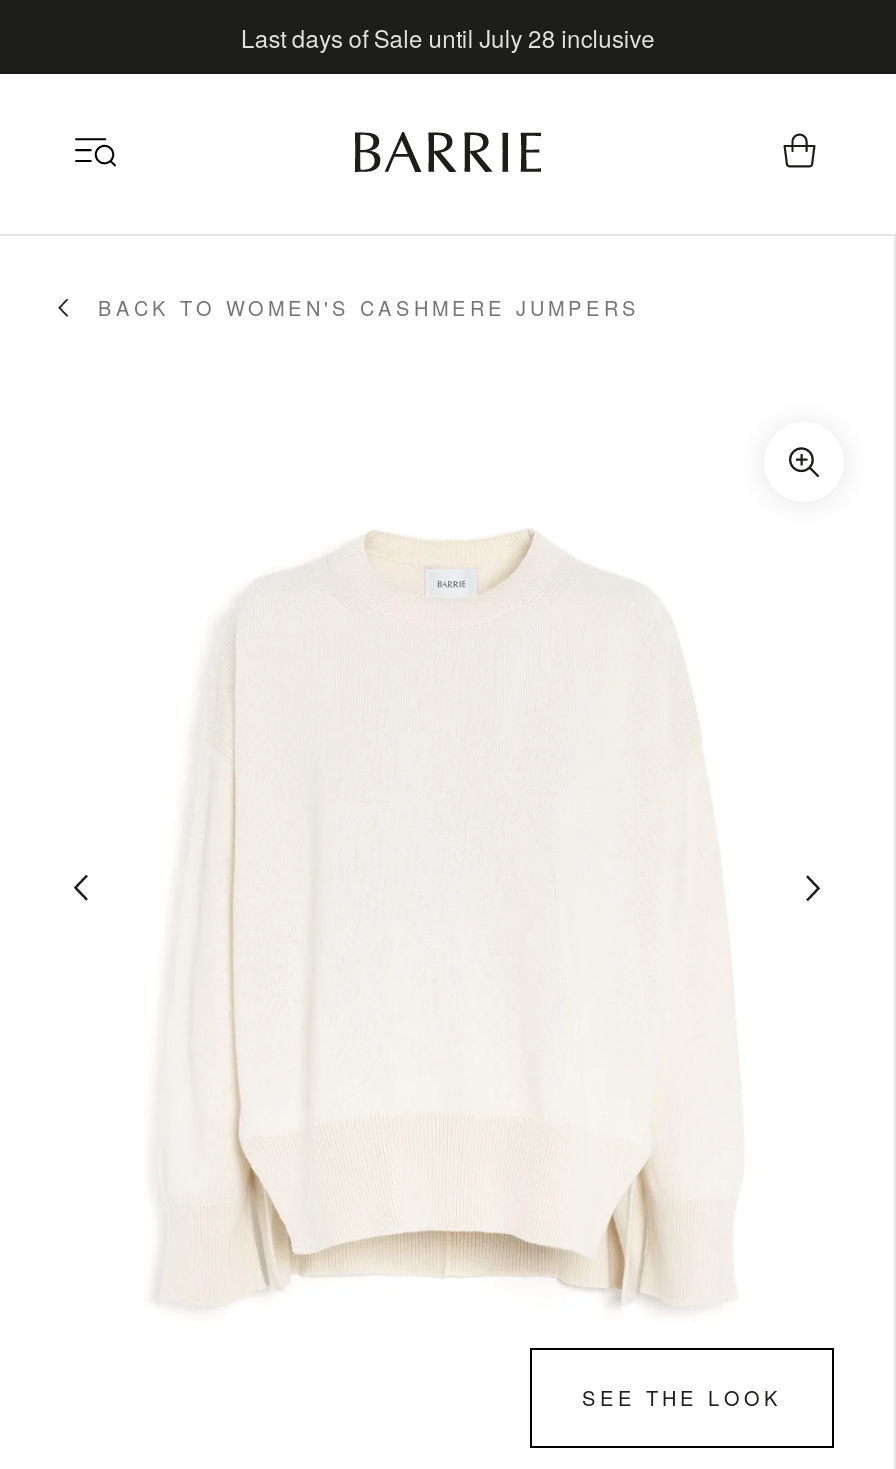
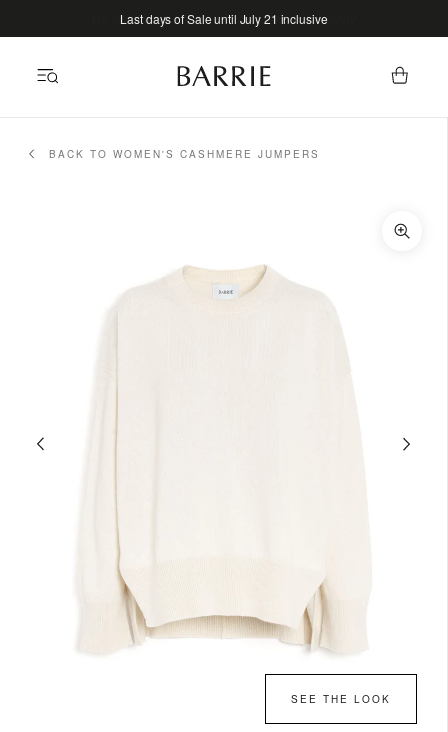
- Last days of Sale until July 28 inclusive
+ Last days of Sale until July 21 inclusive
